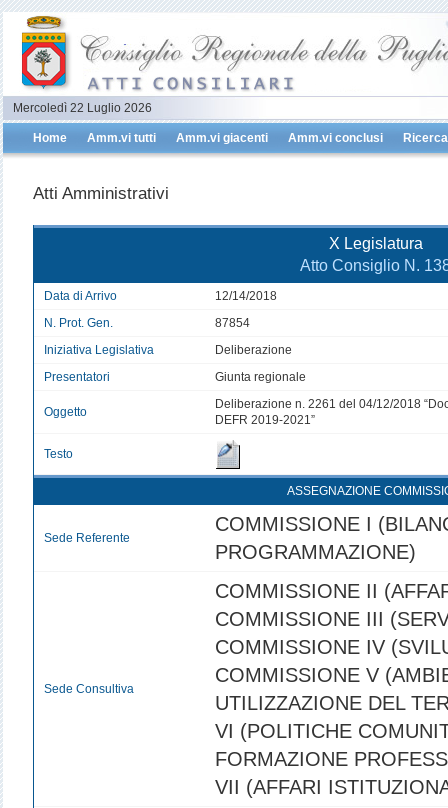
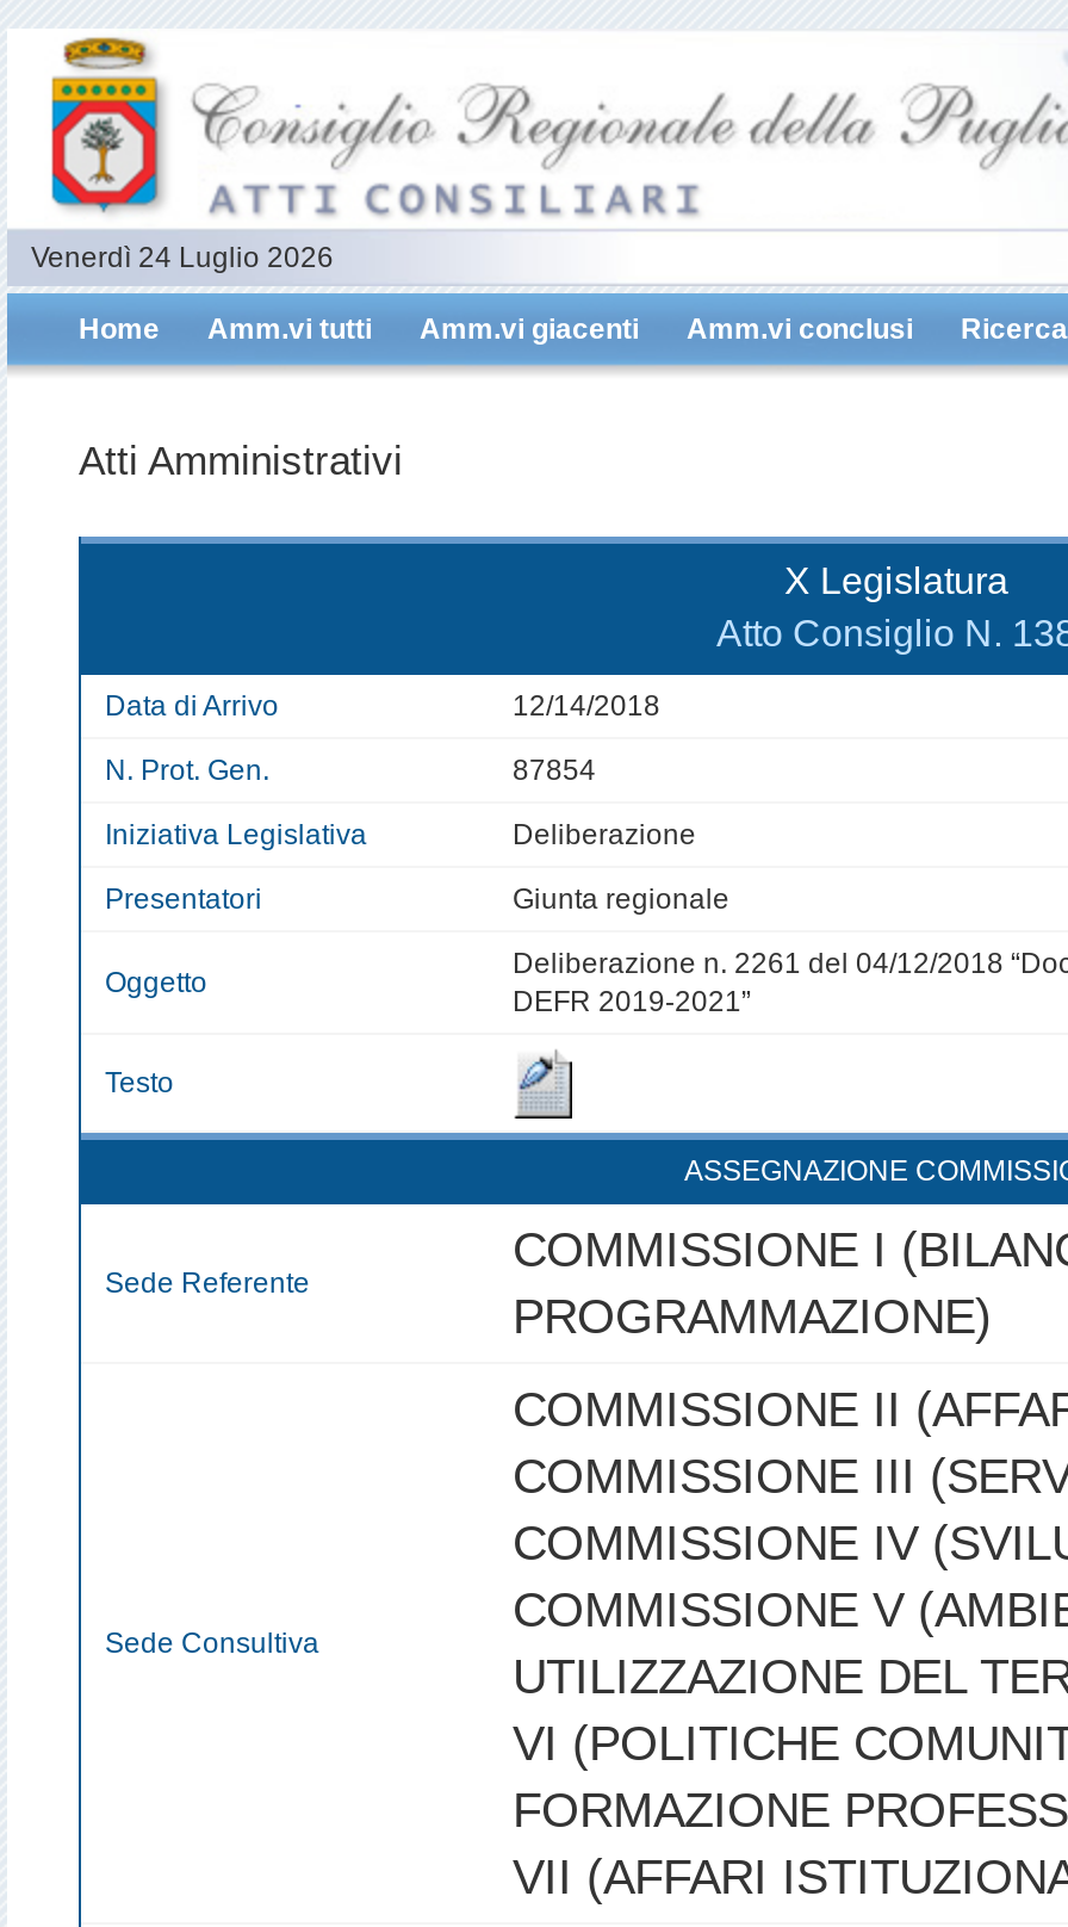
- Mercoledì 22 Luglio 2026
+ Venerdì 24 Luglio 2026
